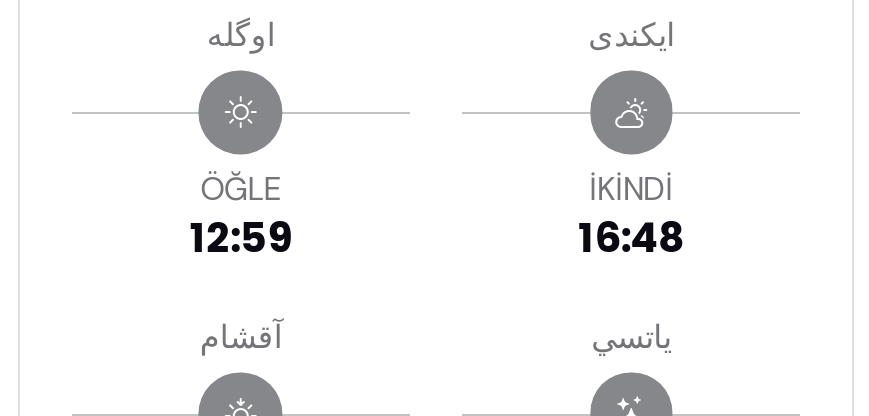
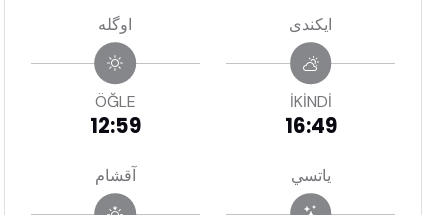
- 16:48
+ 16:49
